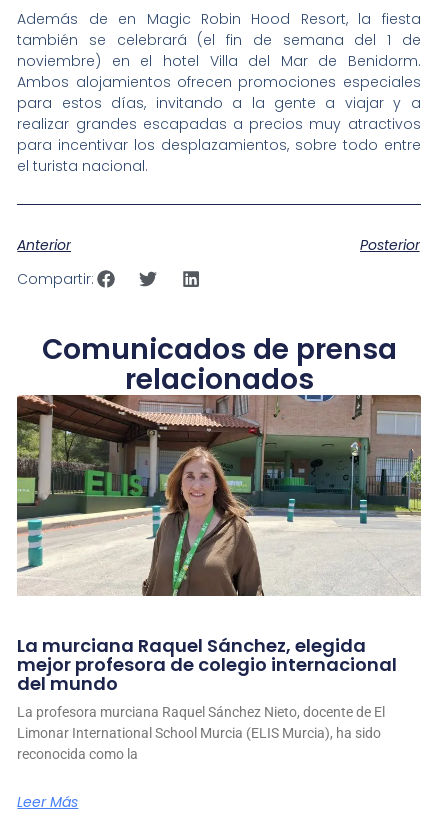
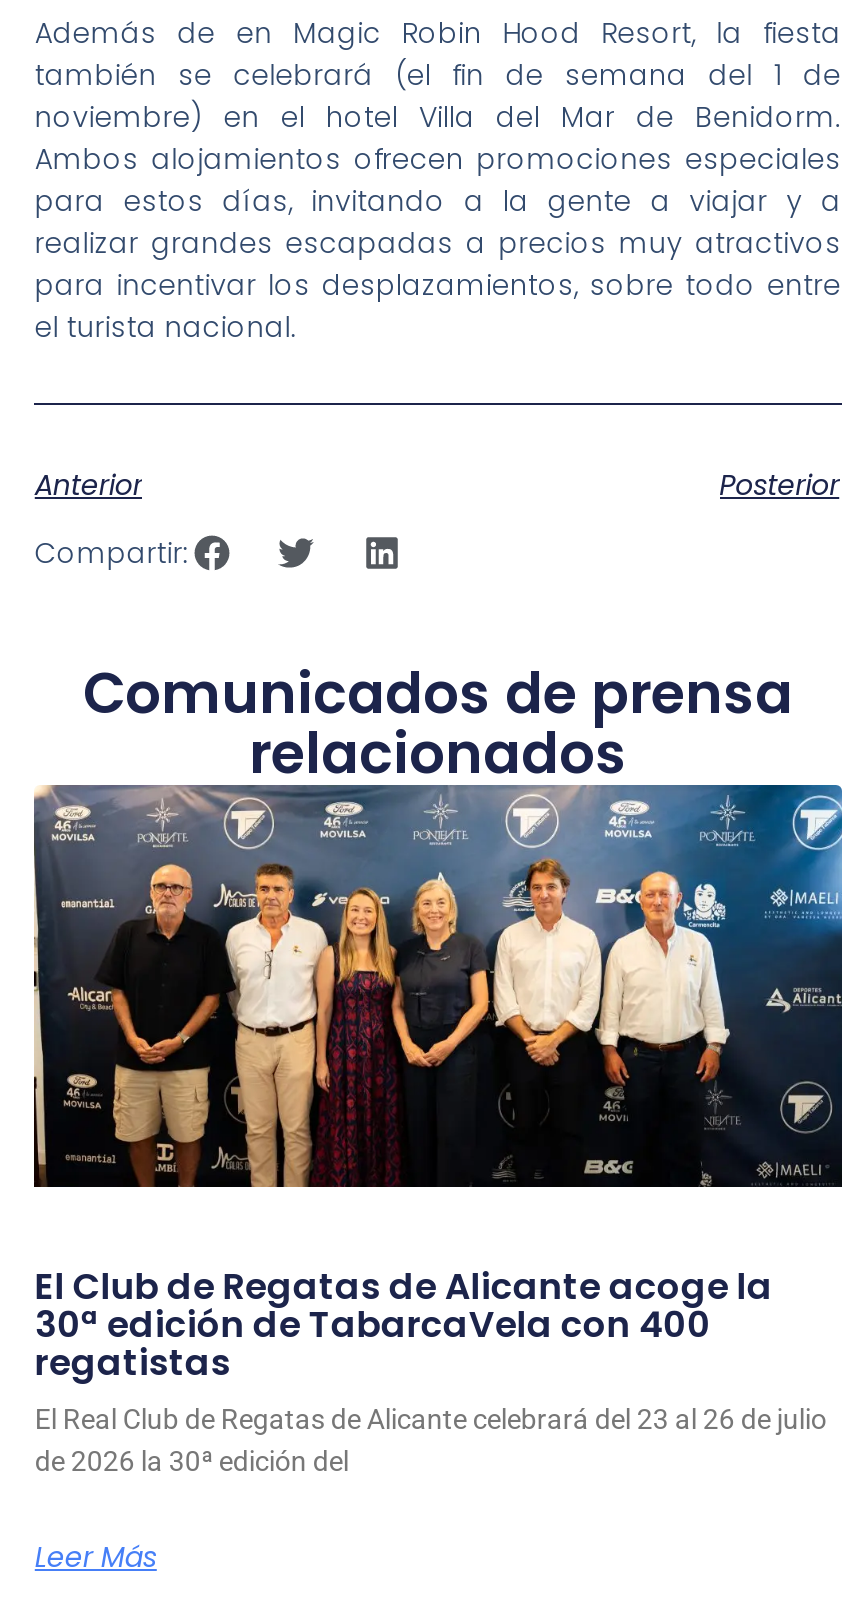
- [image]
- La murciana Raquel Sánchez, elegida
- mejor profesora de colegio internacional
- del mundo
- La profesora murciana Raquel Sánchez Nieto, docente de El
- Limonar International School Murcia (ELIS Murcia), ha sido
- reconocida como la
+ [image]
+ El Club de Regatas de Alicante acoge la
+ 30ª edición de TabarcaVela con 400
+ regatistas
+ El Real Club de Regatas de Alicante celebrará del 23 al 26 de julio
+ de 2026 la 30ª edición del
